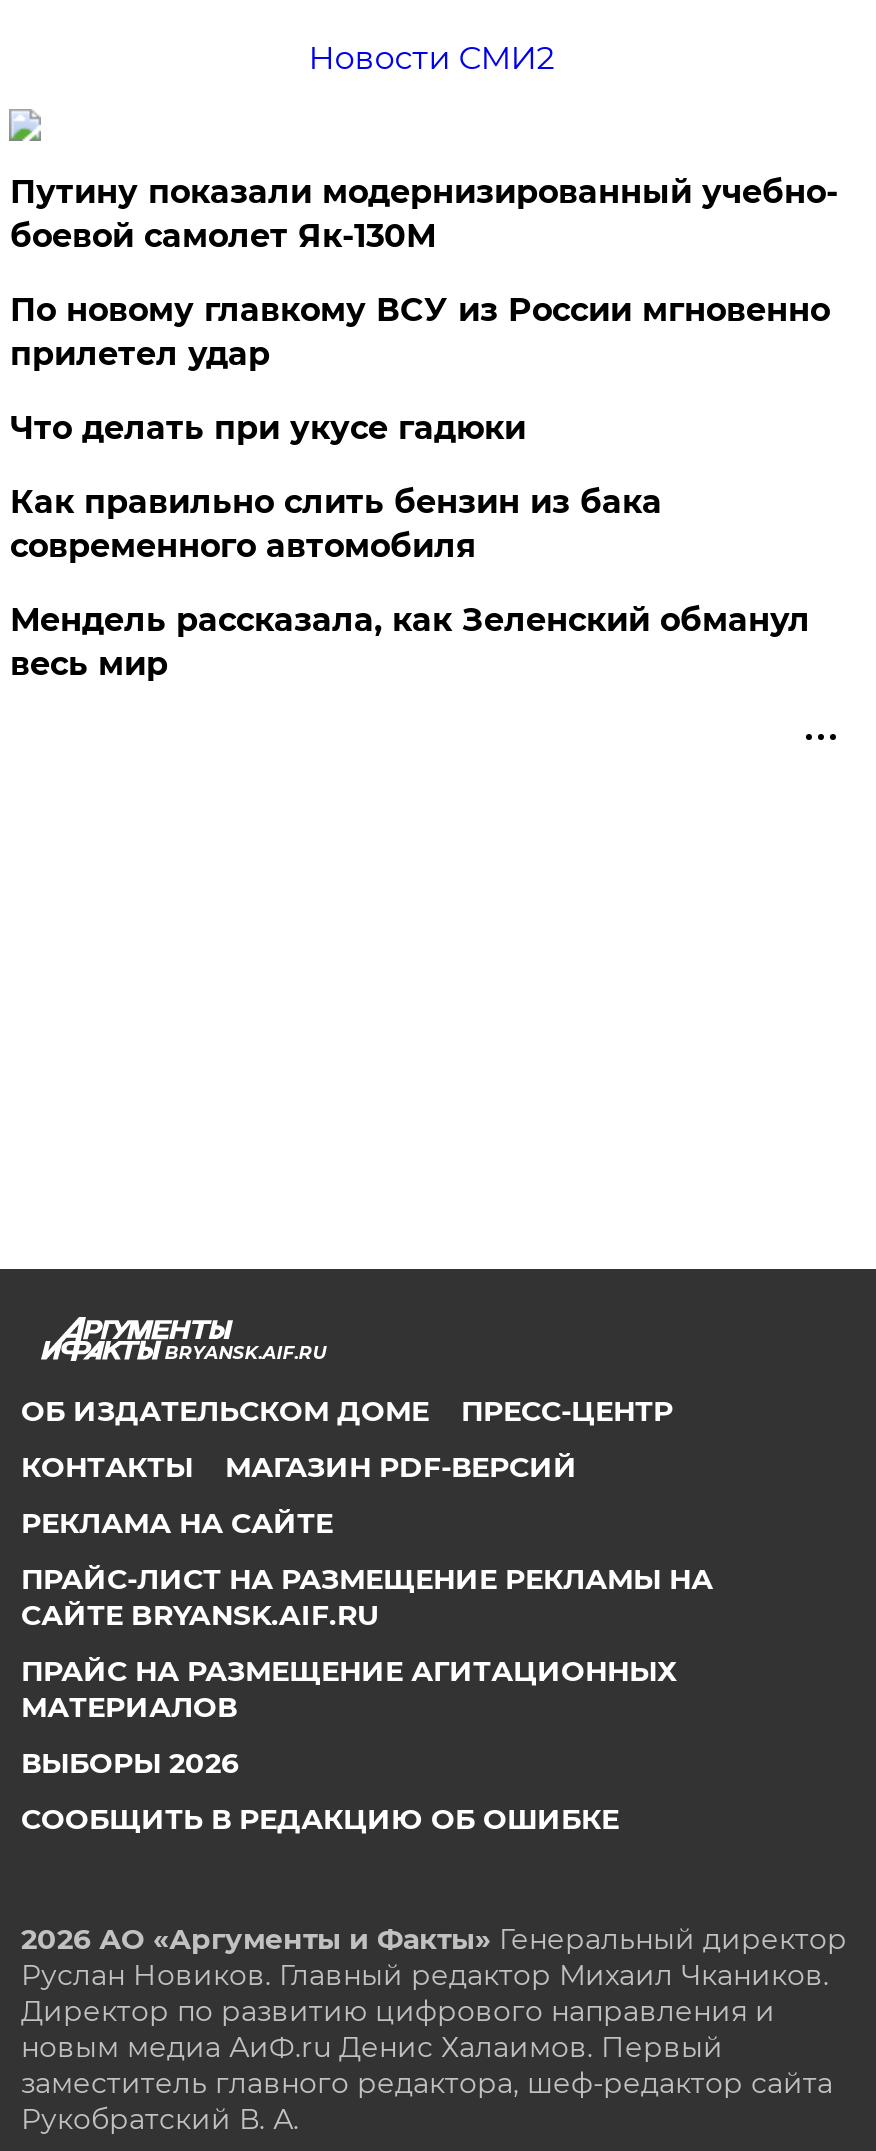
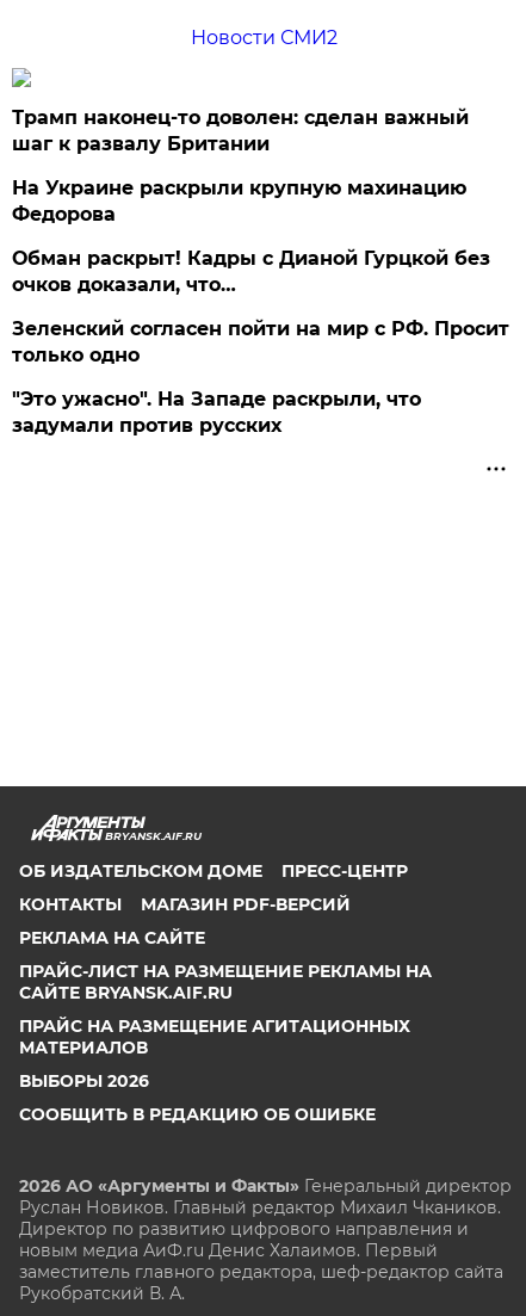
- Путину показали модернизированный учебно-
- боевой самолет Як-130М
+ Трамп наконец-то доволен: сделан важный
+ шаг к развалу Британии

- По новому главкому ВСУ из России мгновенно
- прилетел удар
+ На Украине раскрыли крупную махинацию
+ Федорова

- Что делать при укусе гадюки
+ Обман раскрыт! Кадры с Дианой Гурцкой без
+ очков доказали, что…

- Как правильно слить бензин из бака
- современного автомобиля
+ Зеленский согласен пойти на мир с РФ. Просит
+ только одно

- Мендель рассказала, как Зеленский обманул
- весь мир
+ "Это ужасно". На Западе раскрыли, что
+ задумали против русских
